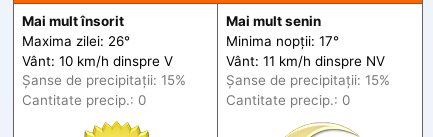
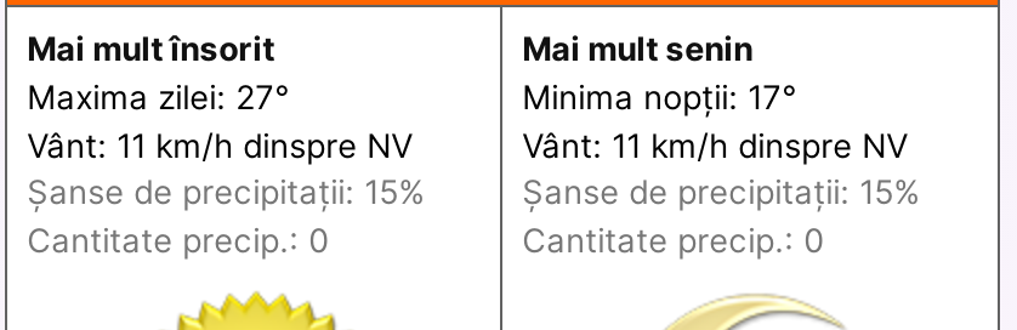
- Maxima zilei: 26°
+ Maxima zilei: 27°

- Vânt: 10 km/h dinspre V
+ Vânt: 11 km/h dinspre NV
